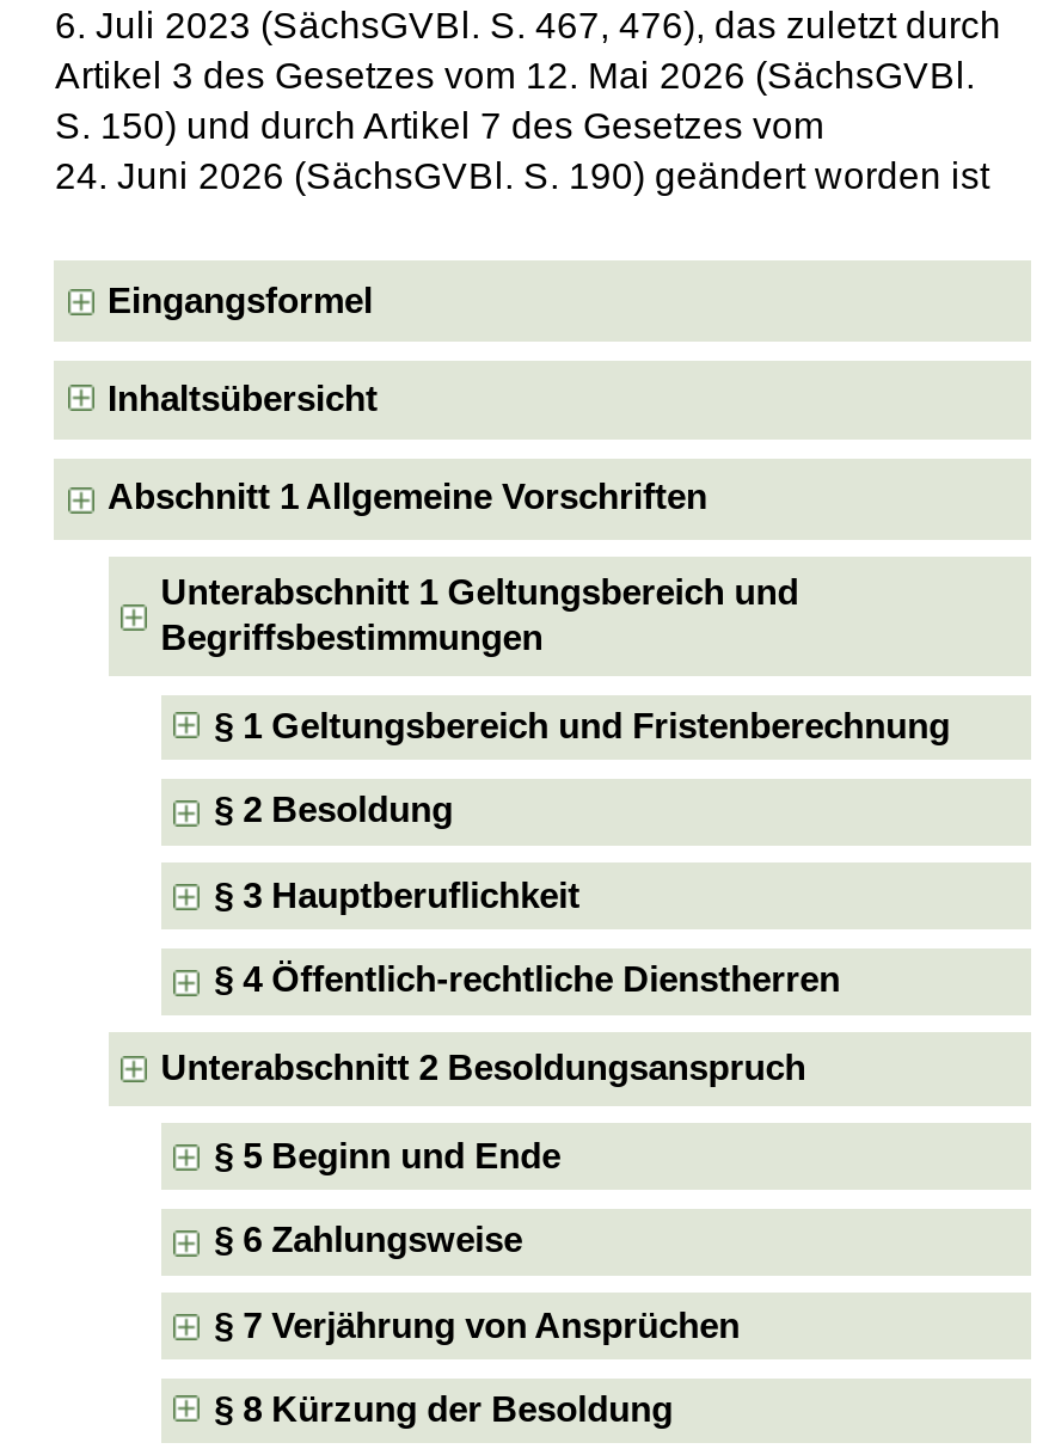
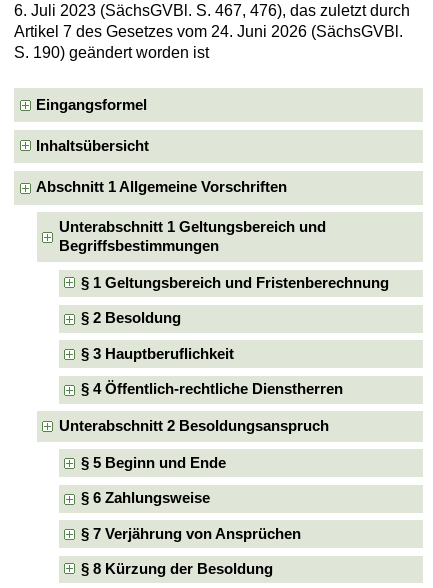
- Artikel 3 des Gesetzes vom 12. Mai 2026 (SächsGVBl.
- S. 150) und durch Artikel 7 des Gesetzes vom
- 24. Juni 2026 (SächsGVBl. S. 190) geändert worden ist
+ Artikel 7 des Gesetzes vom 24. Juni 2026 (SächsGVBl.
+ S. 190) geändert worden ist
